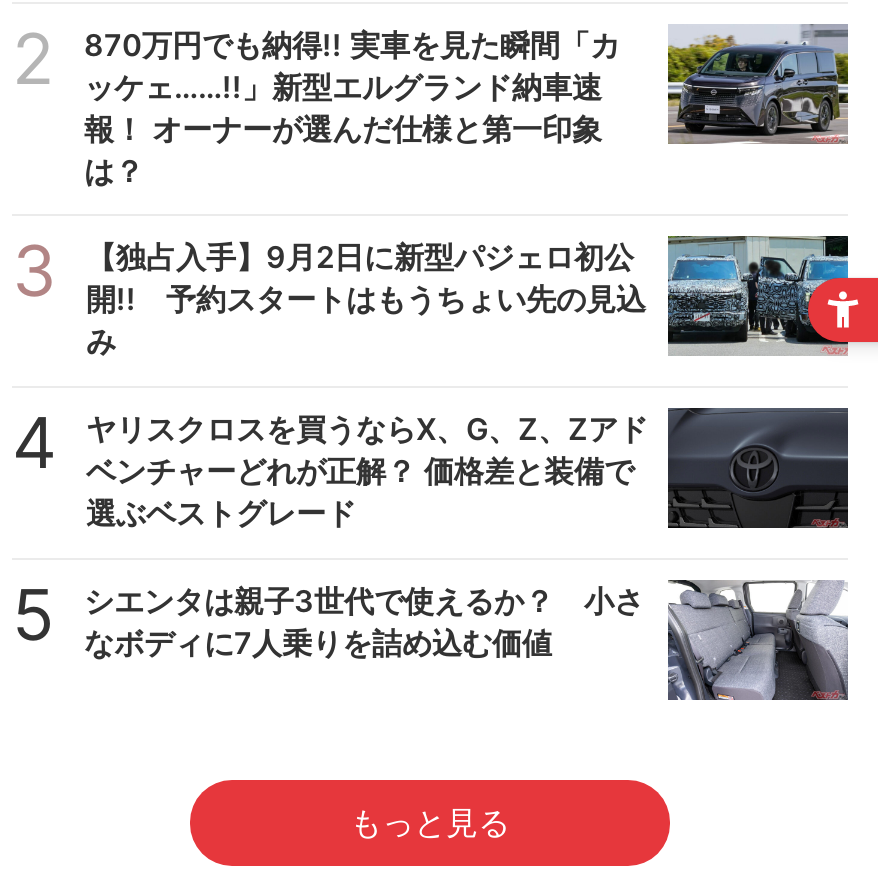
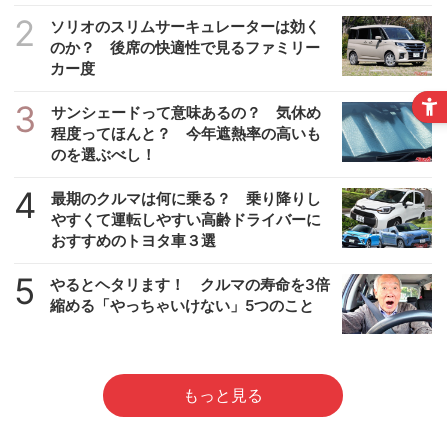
- [image]
- 870万円でも納得!! 実車を見た瞬間「カ
- ッケェ……!!」新型エルグランド納車速
- 報！ オーナーが選んだ仕様と第一印象
- は？
+ [image]
+ ソリオのスリムサーキュレーターは効く
+ のか？ 後席の快適性で見るファミリー
+ カー度

- [image]
- 【独占入手】9月2日に新型パジェロ初公
- 開!! 予約スタートはもうちょい先の見込
- み
+ [image]
+ サンシェードって意味あるの？ 気休め
+ 程度ってほんと？ 今年遮熱率の高いも
+ のを選ぶべし！

- [image]
- ヤリスクロスを買うならX、G、Z、Zアド
- ベンチャーどれが正解？ 価格差と装備で
- 選ぶベストグレード
+ [image]
+ 最期のクルマは何に乗る？ 乗り降りし
+ やすくて運転しやすい高齢ドライバーに
+ おすすめのトヨタ車３選

- [image]
- シエンタは親子3世代で使えるか？ 小さ
- なボディに7人乗りを詰め込む価値
+ [image]
+ やるとヘタリます！ クルマの寿命を3倍
+ 縮める「やっちゃいけない」5つのこと
